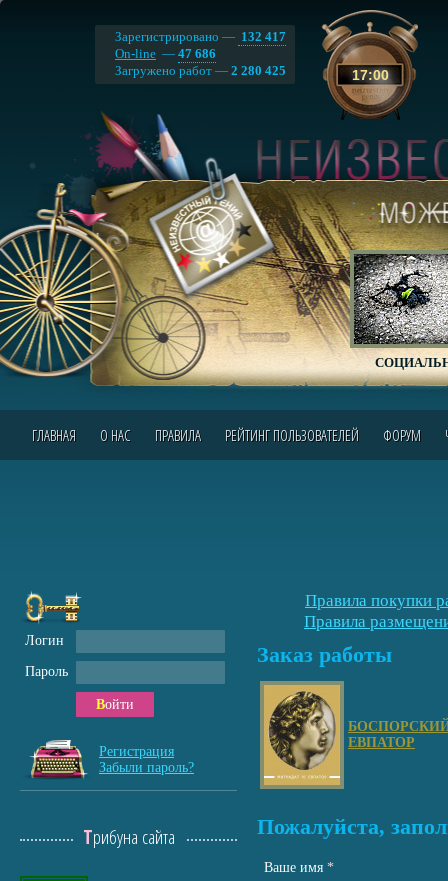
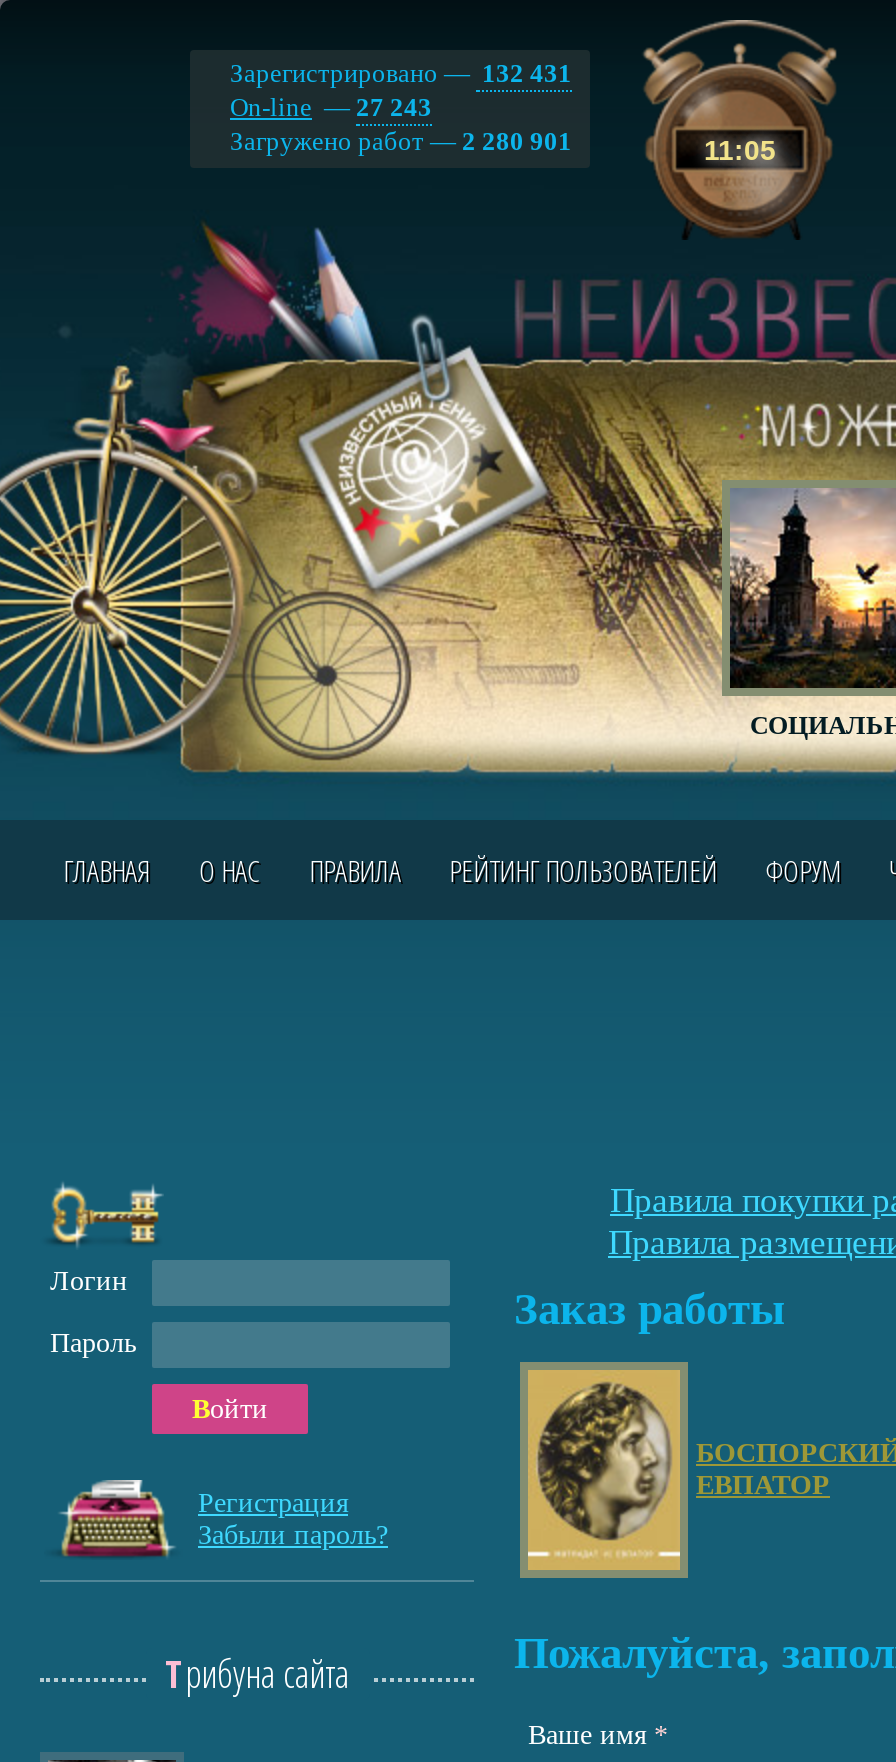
- Зарегистрировано — 132 417
+ Зарегистрировано — 132 431

- On-line — 47 686
+ On-line — 27 243

- Загружено работ — 2 280 425
+ Загружено работ — 2 280 901

- 17:00
+ 11:05

- [image]
+ [image]
